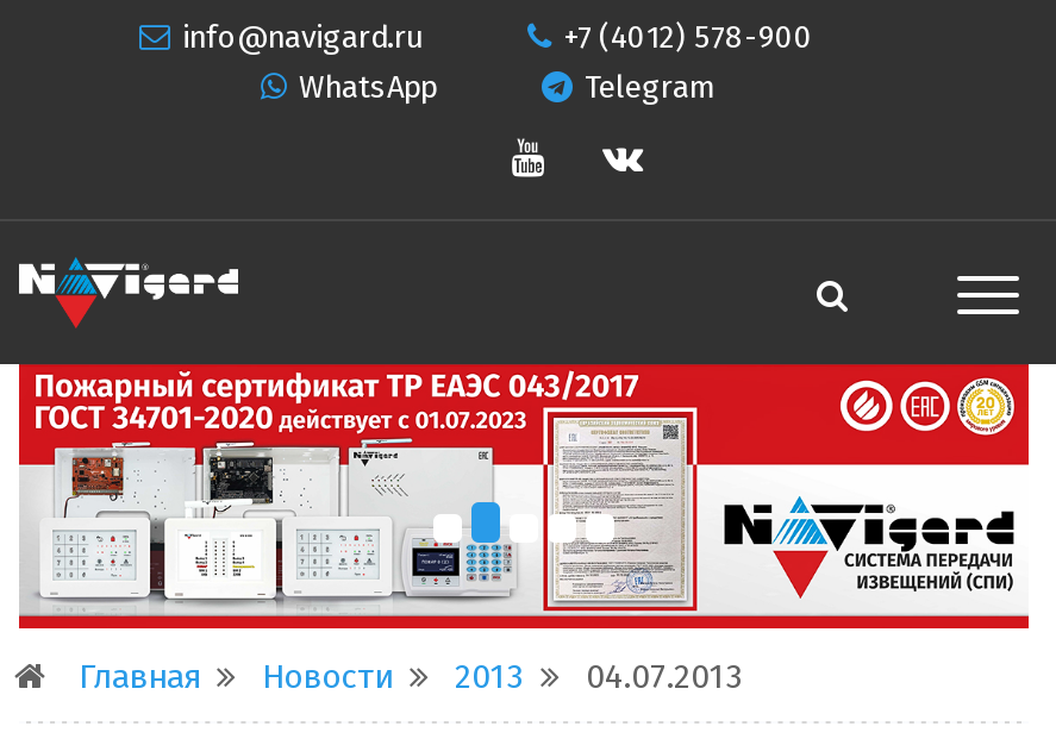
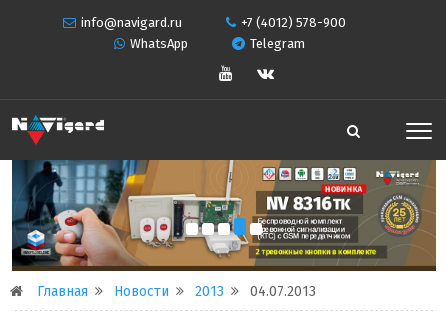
- [image]
+ [image]
